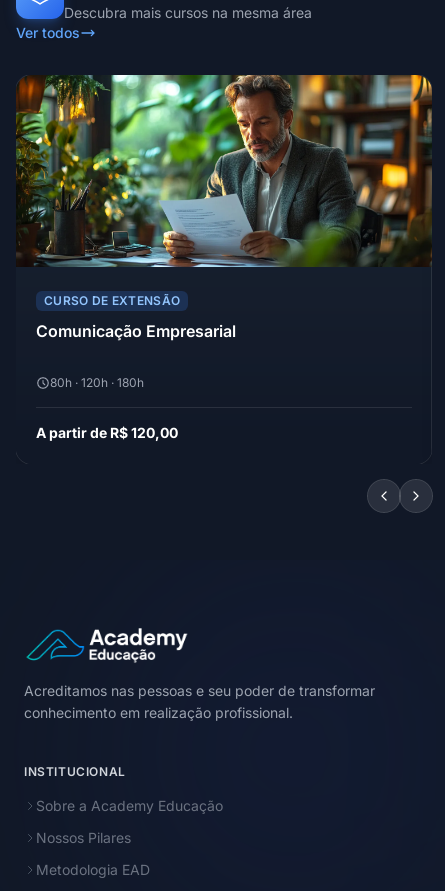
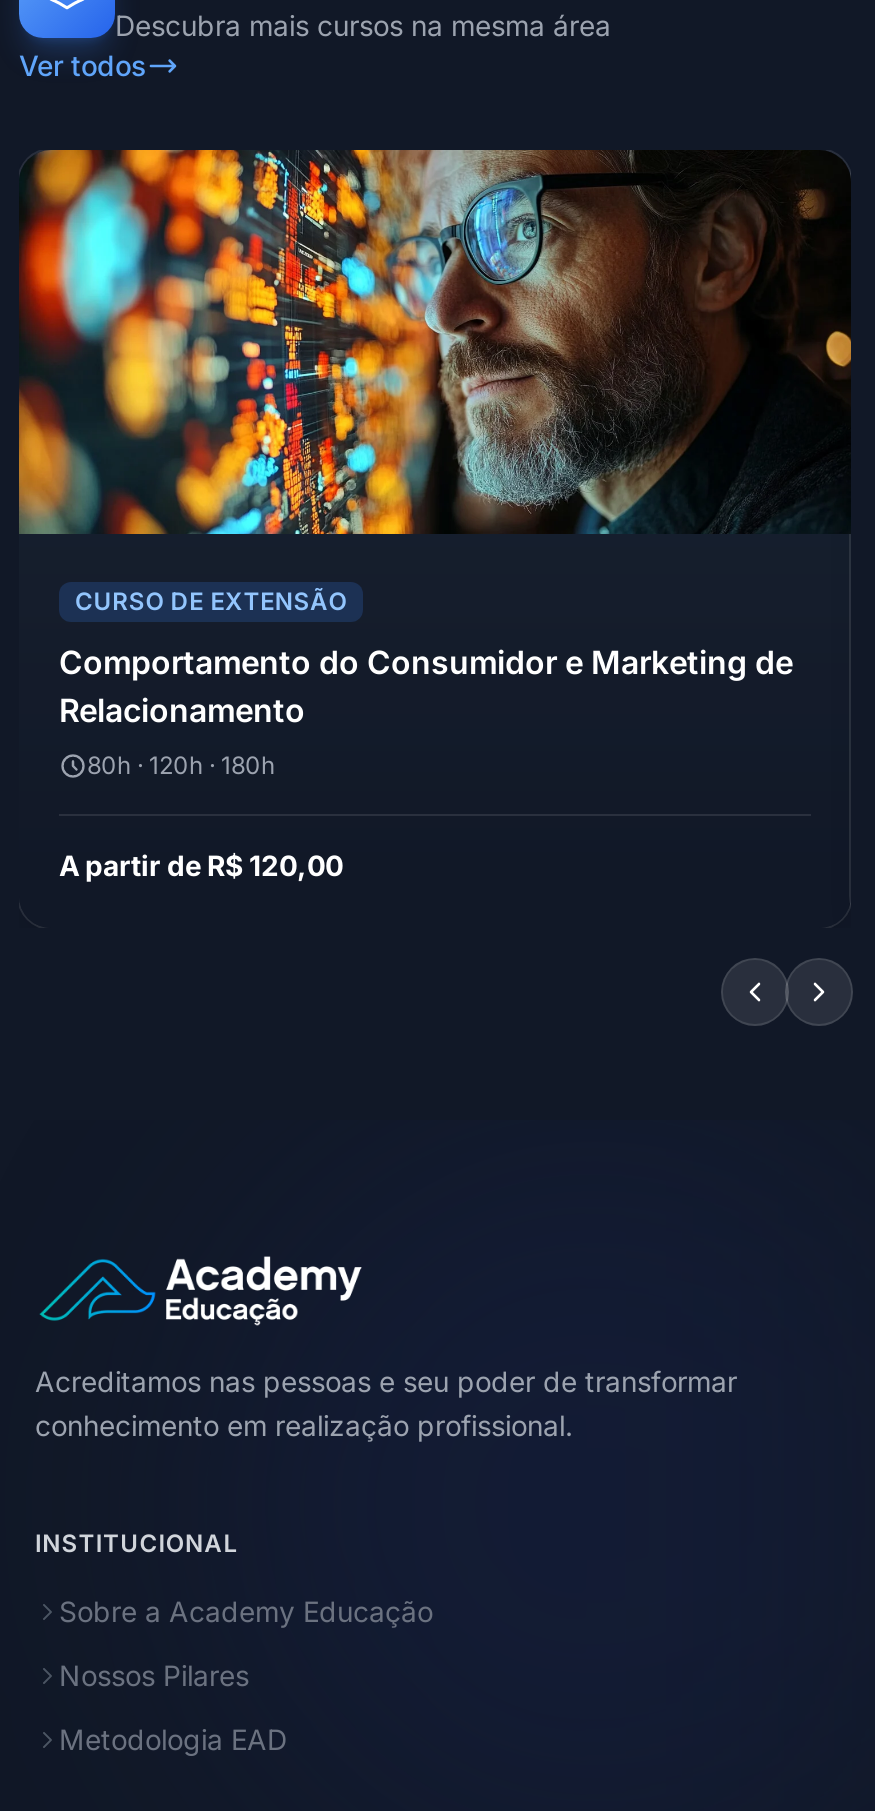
- [image]
+ [image]

- Comunicação Empresarial
+ Comportamento do Consumidor e Marketing de
+ Relacionamento
